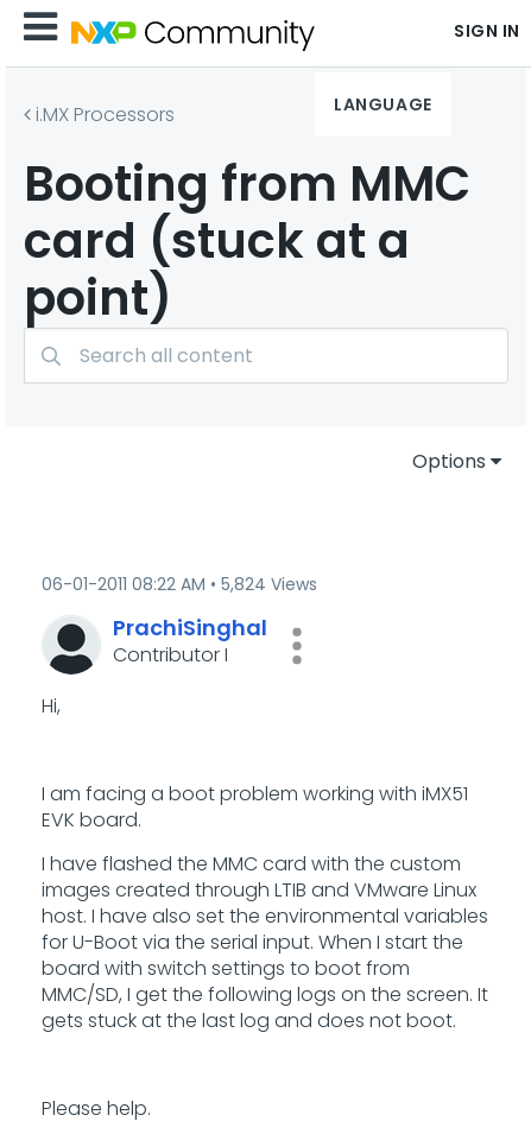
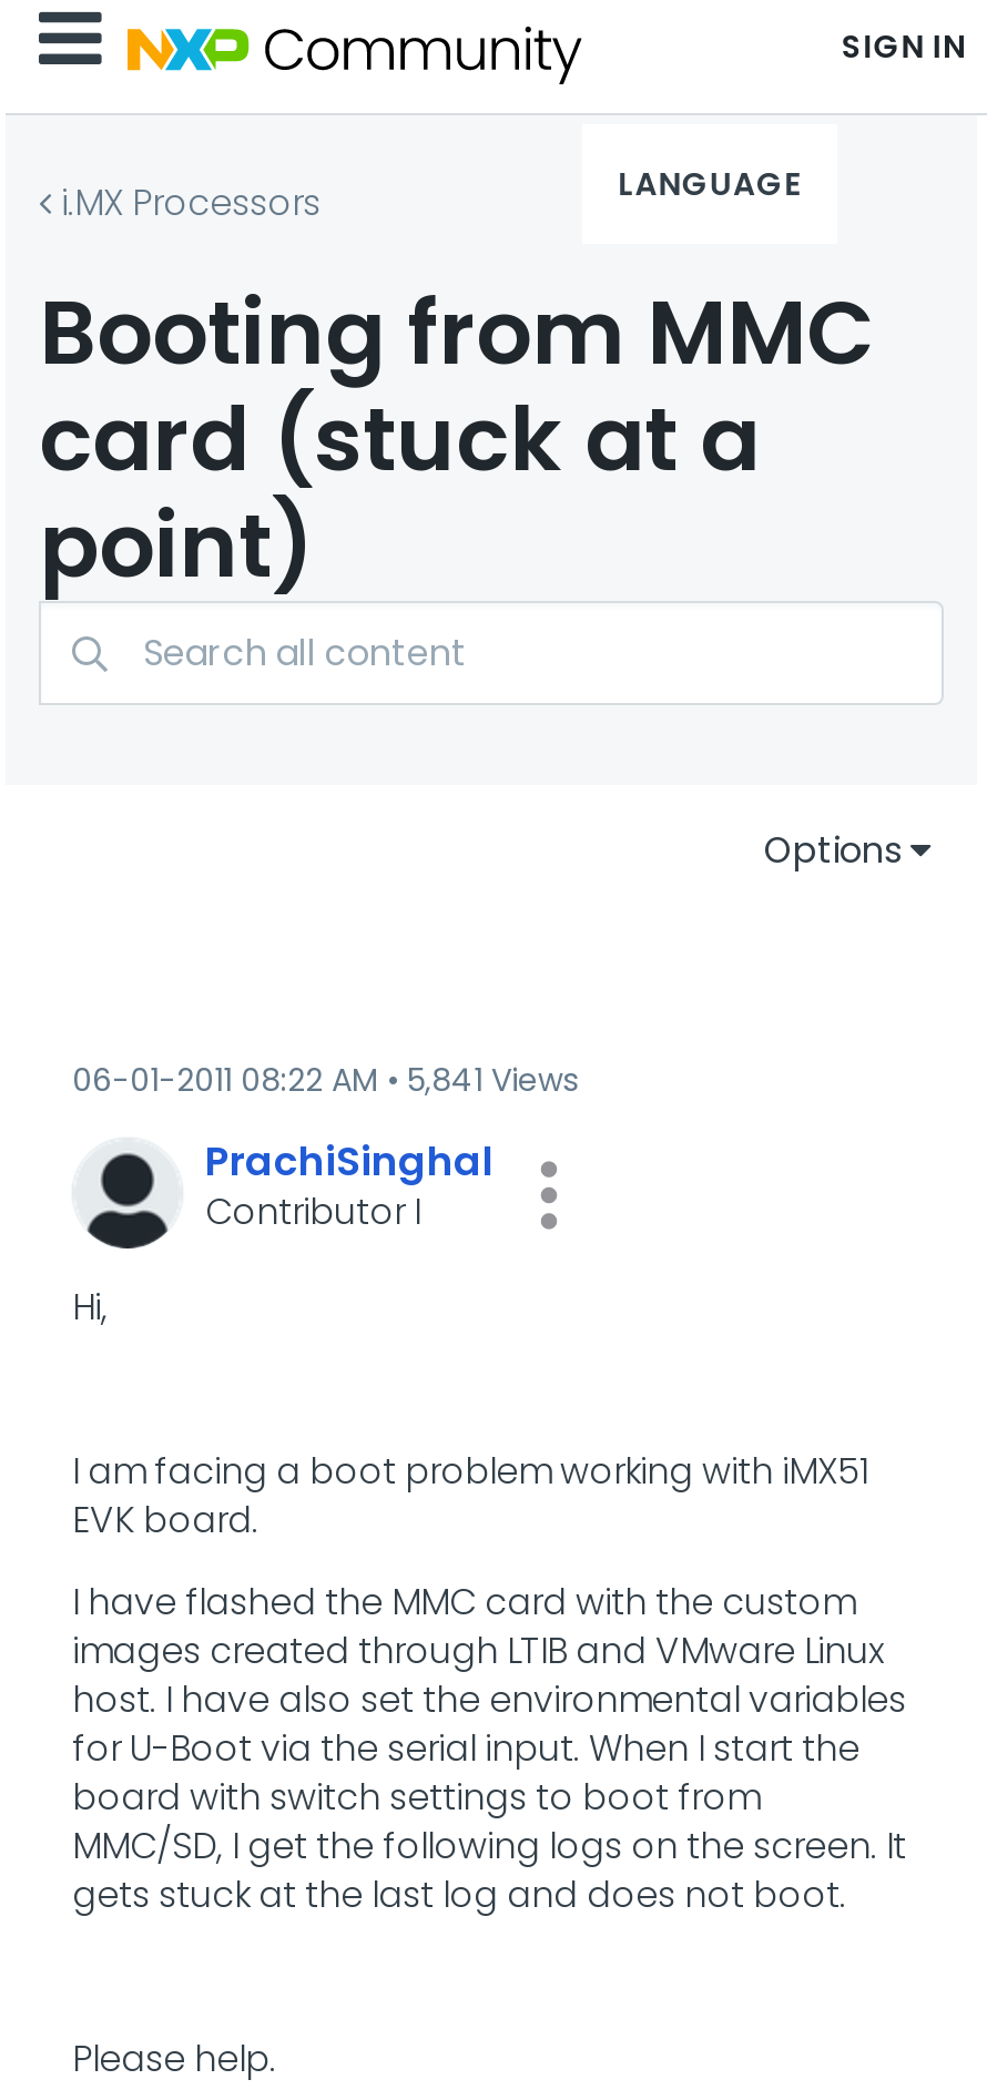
- 06-01-2011 08:22 AM 5,824 Views
+ 06-01-2011 08:22 AM 5,841 Views
